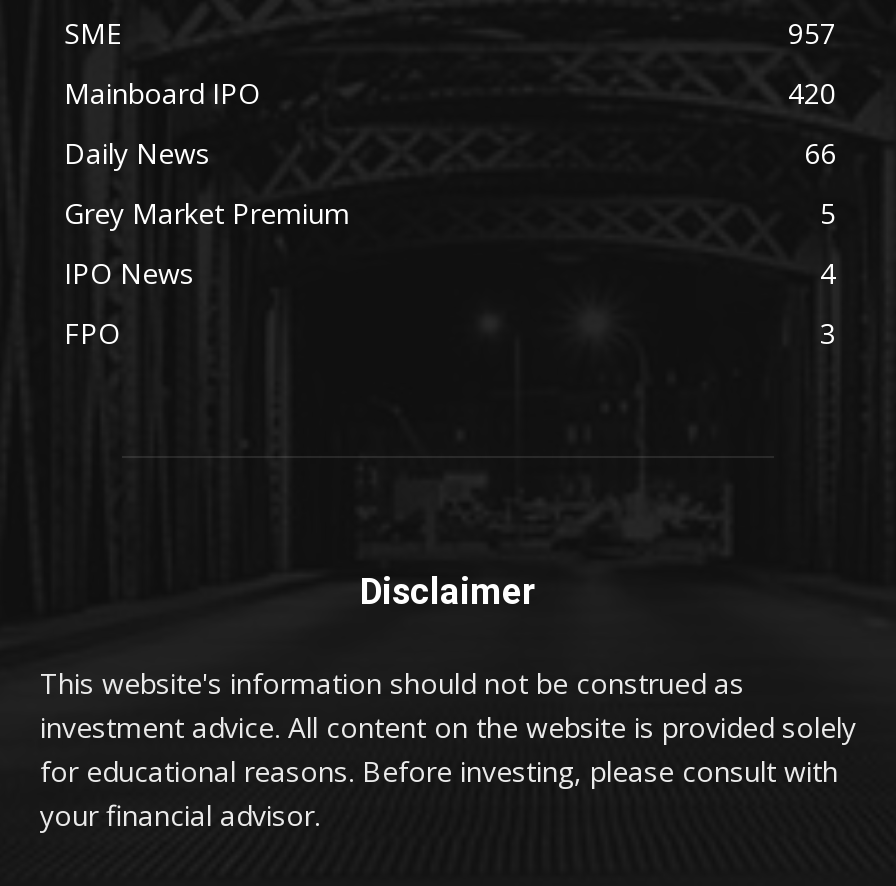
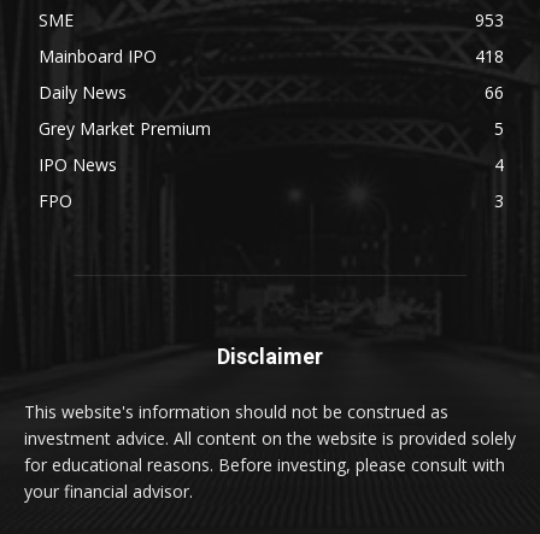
- 957
+ 953

- 420
+ 418
